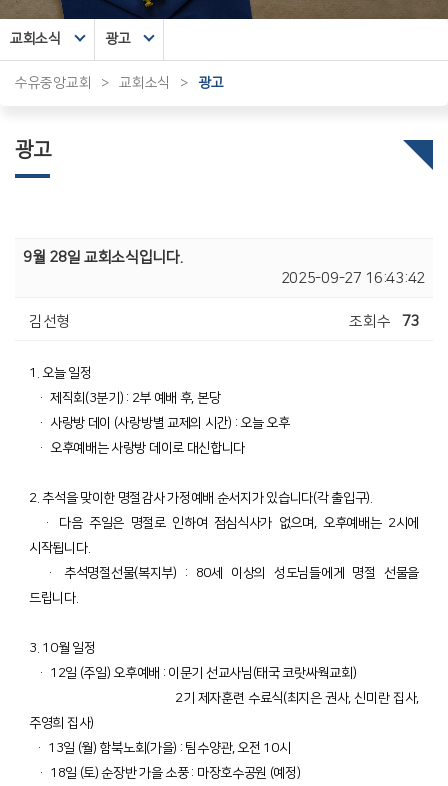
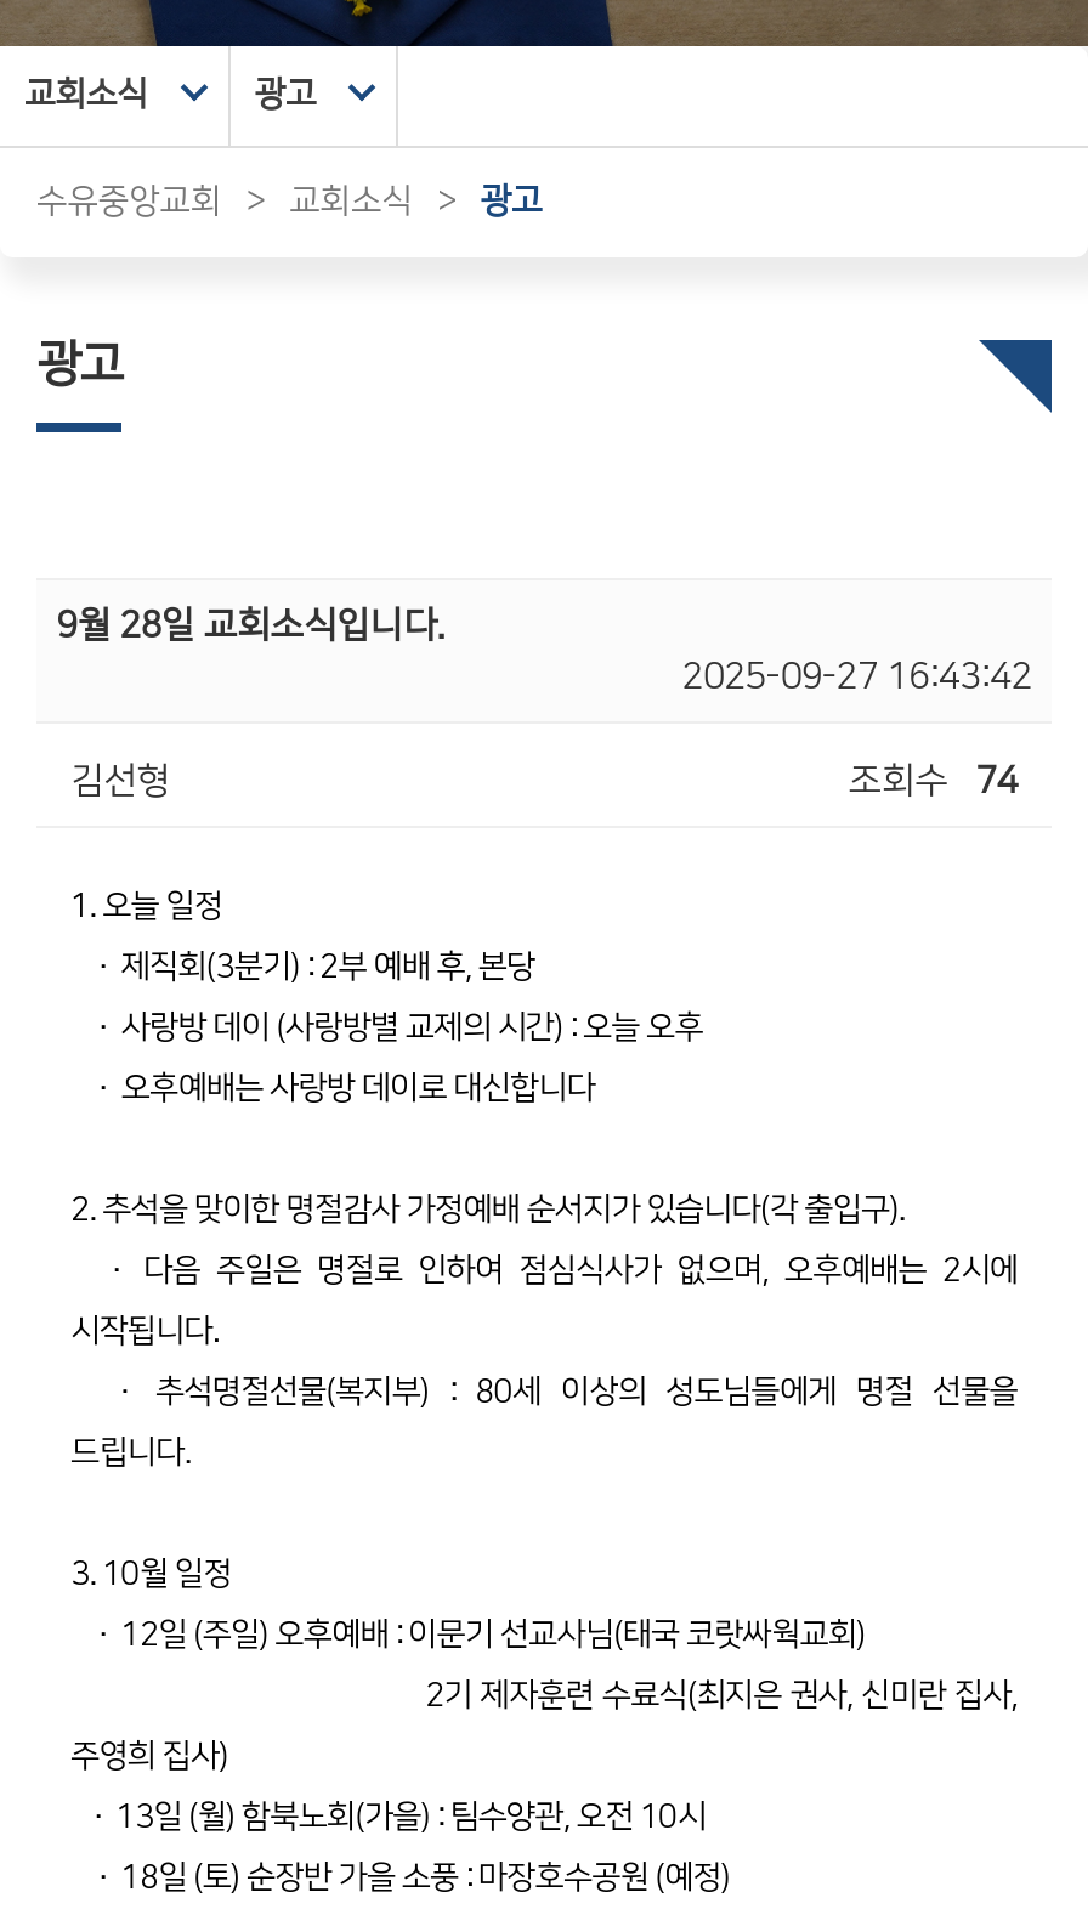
- 조회수 73
+ 조회수 74
